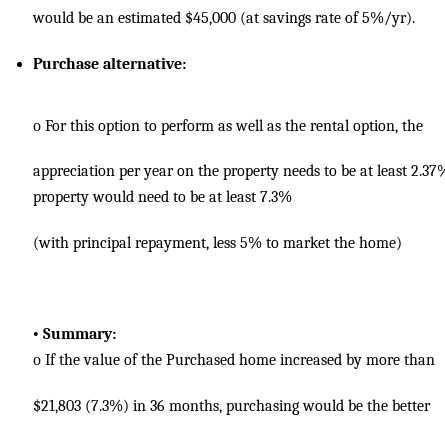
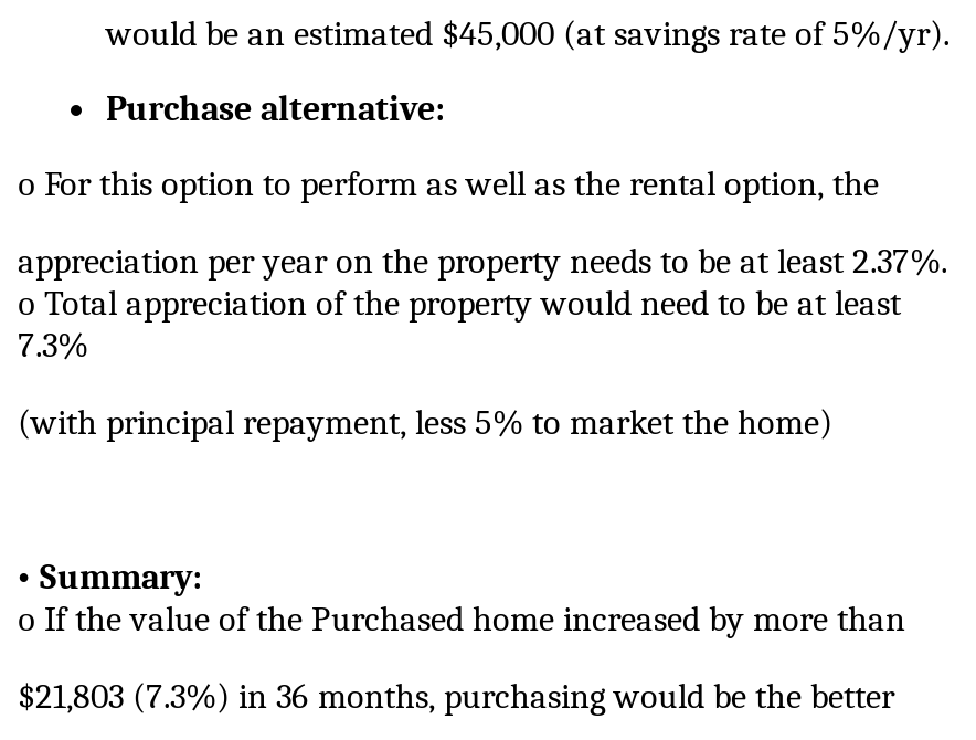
- property would need to be at least 7.3%
+ o Total appreciation of the property would need to be at least
+ 7.3%
